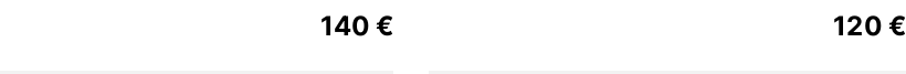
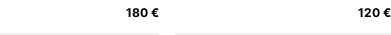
- 140 €
+ 180 €
